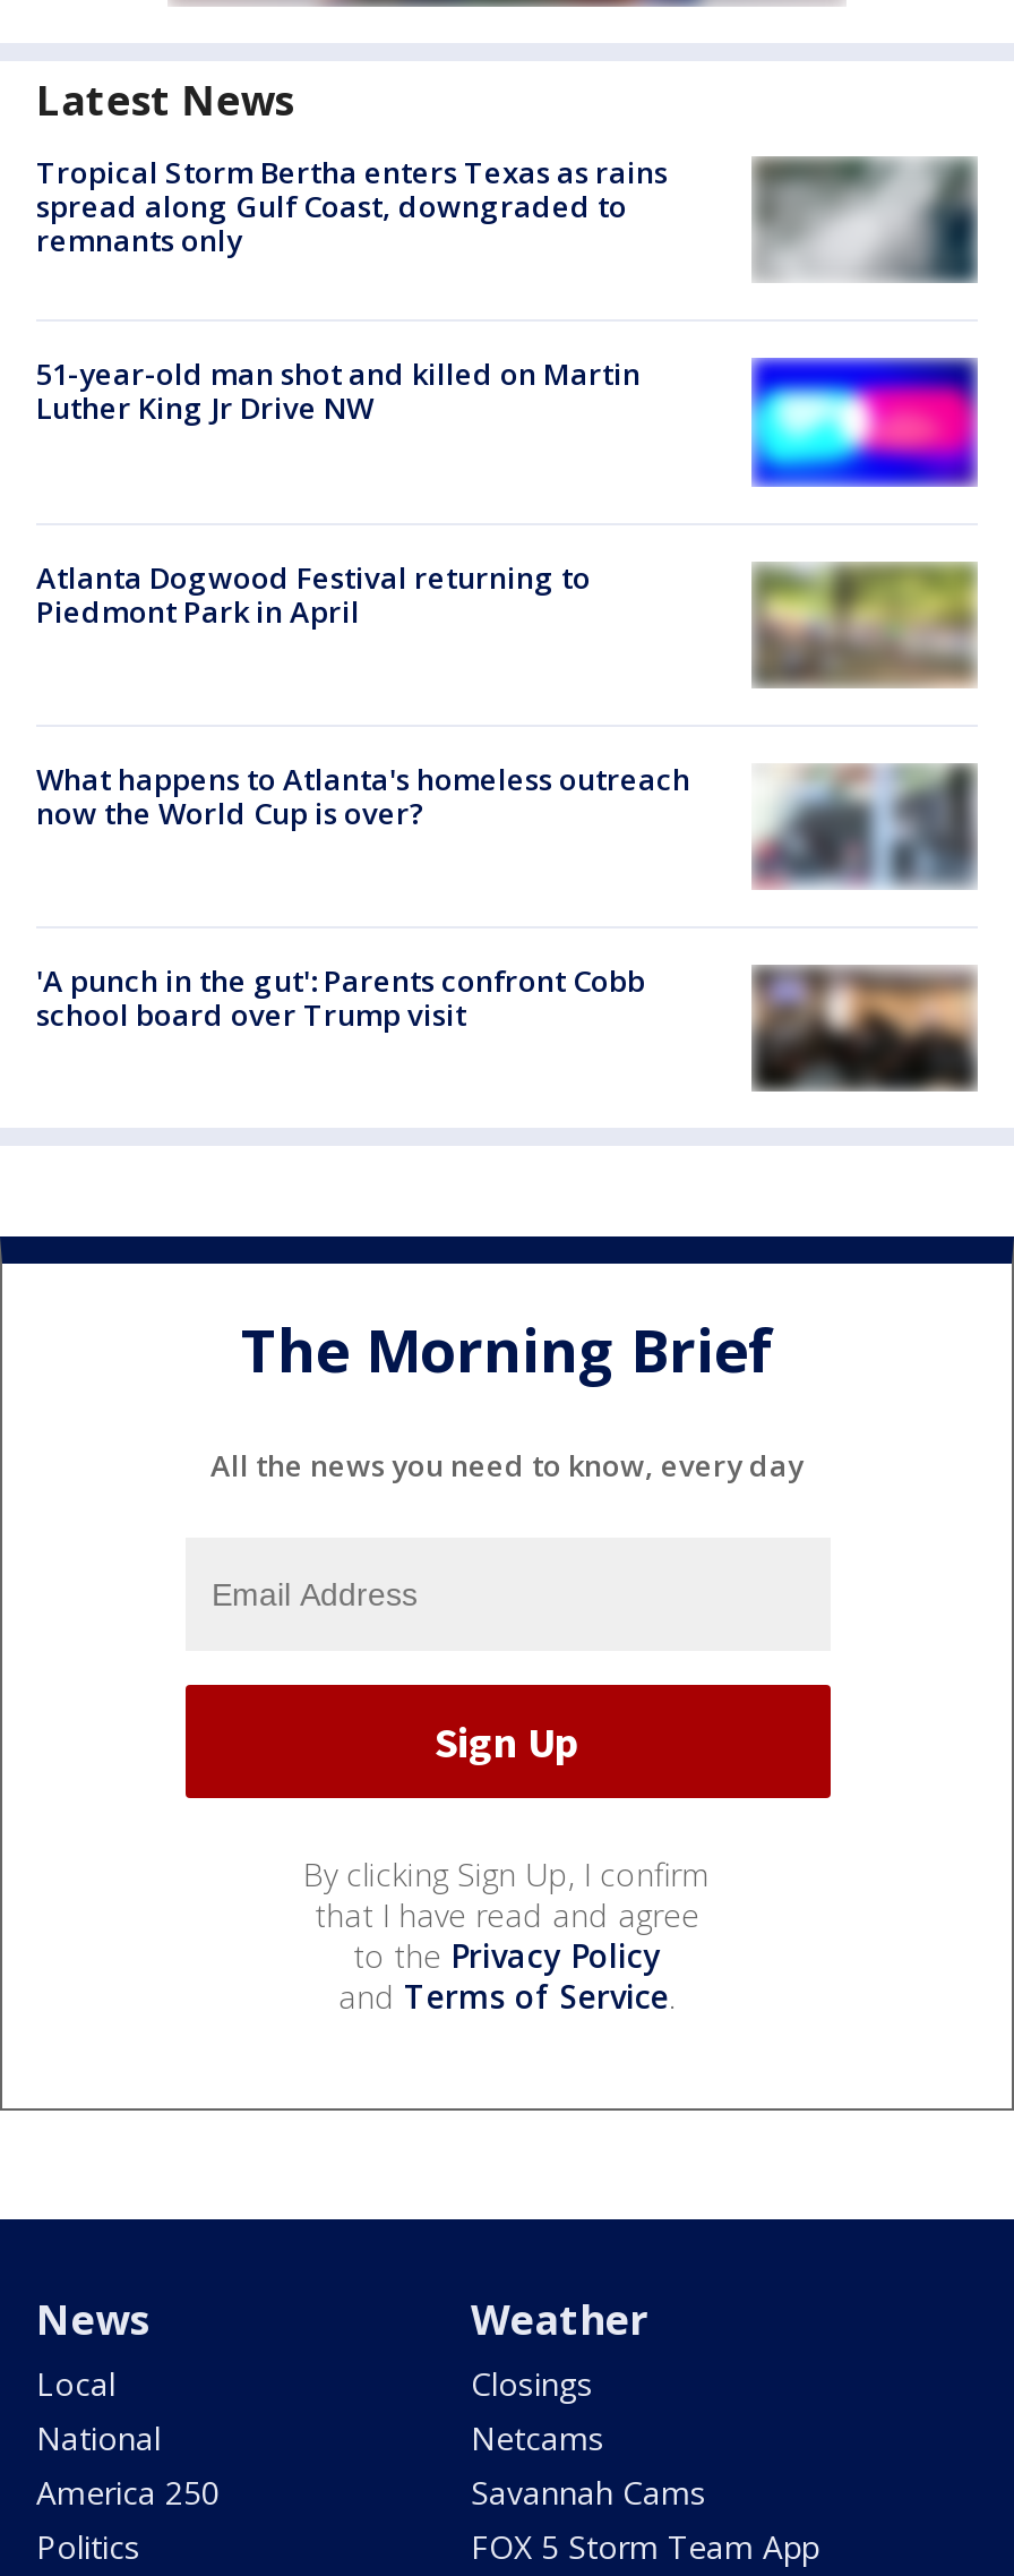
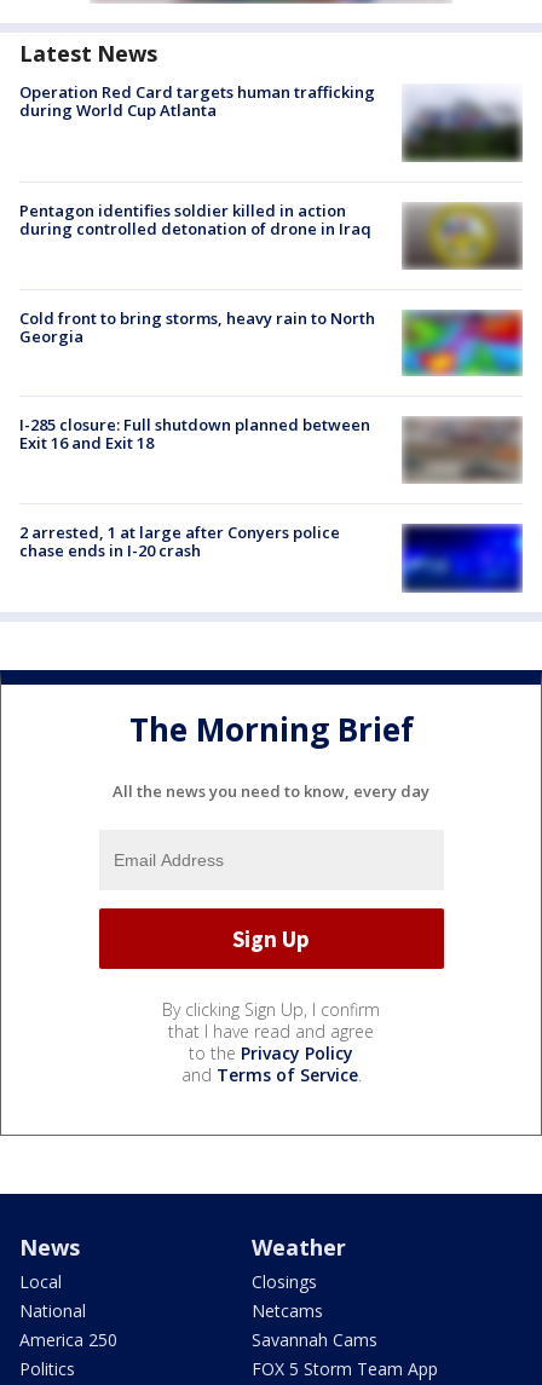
- [image]
- Tropical Storm Bertha enters Texas as rains
- spread along Gulf Coast, downgraded to
- remnants only
+ [image]
+ Operation Red Card targets human trafficking
+ during World Cup Atlanta

- 51-year-old man shot and killed on Martin
- Luther King Jr Drive NW
+ Pentagon identifies soldier killed in action
+ during controlled detonation of drone in Iraq

- [image]
+ [image]

- Atlanta Dogwood Festival returning to
- Piedmont Park in April
+ Cold front to bring storms, heavy rain to North
+ Georgia

- [image]
+ [image]

- [image]
- What happens to Atlanta's homeless outreach
- now the World Cup is over?
+ [image]
+ I-285 closure: Full shutdown planned between
+ Exit 16 and Exit 18

- 'A punch in the gut': Parents confront Cobb
- school board over Trump visit
+ 2 arrested, 1 at large after Conyers police
+ chase ends in I-20 crash

- [image]
+ [image]
